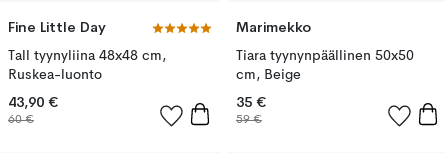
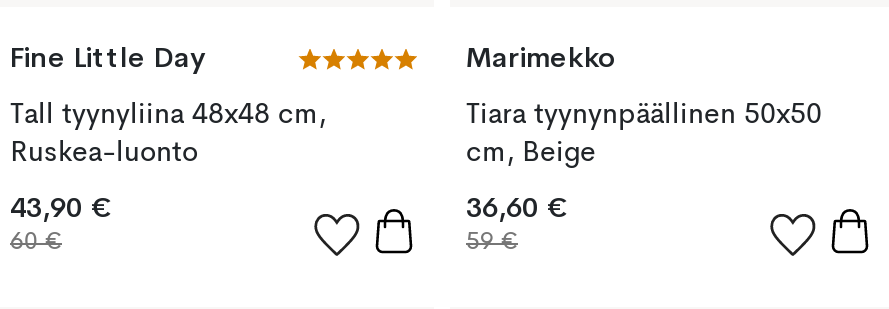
- 35 €
+ 36,60 €
